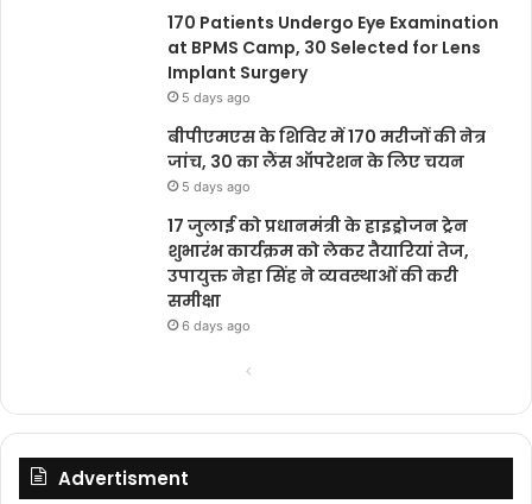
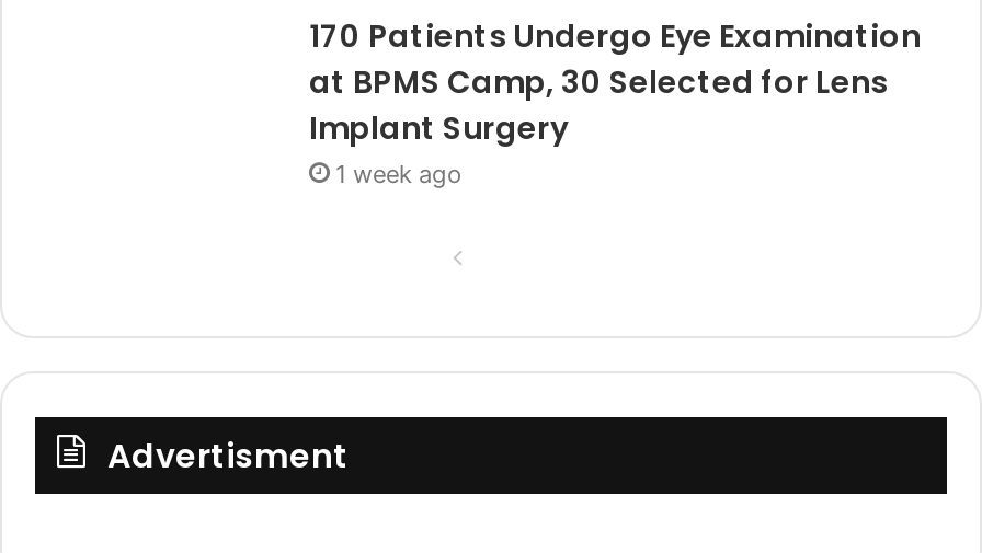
- 5 days ago
- बीपीएमएस के शिविर में 170 मरीजों की नेत्र
- जांच, 30 का लैंस ऑपरेशन के लिए चयन
- 5 days ago
- 17 जुलाई को प्रधानमंत्री के हाइड्रोजन ट्रेन
- शुभारंभ कार्यक्रम को लेकर तैयारियां तेज,
- उपायुक्त नेहा सिंह ने व्यवस्थाओं की करी
- समीक्षा
- 6 days ago
+ 1 week ago
